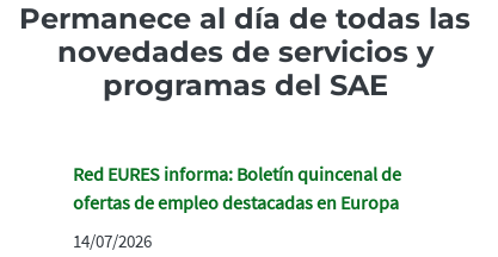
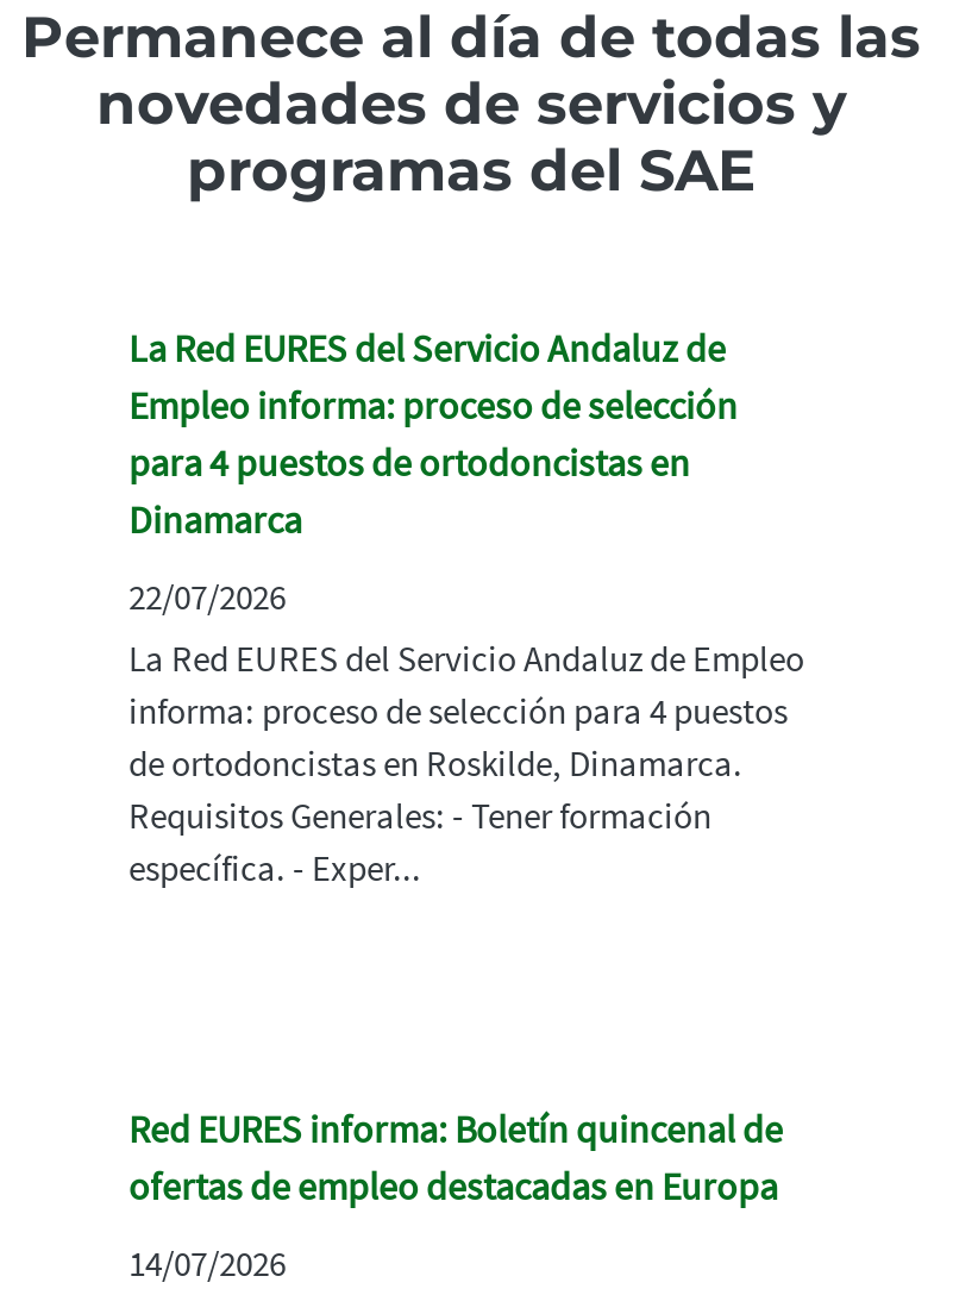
+ La Red EURES del Servicio Andaluz de
+ Empleo informa: proceso de selección
+ para 4 puestos de ortodoncistas en
+ Dinamarca
+ 22/07/2026
+ La Red EURES del Servicio Andaluz de Empleo
+ informa: proceso de selección para 4 puestos
+ de ortodoncistas en Roskilde, Dinamarca.
+ Requisitos Generales: - Tener formación
+ específica. - Exper...
